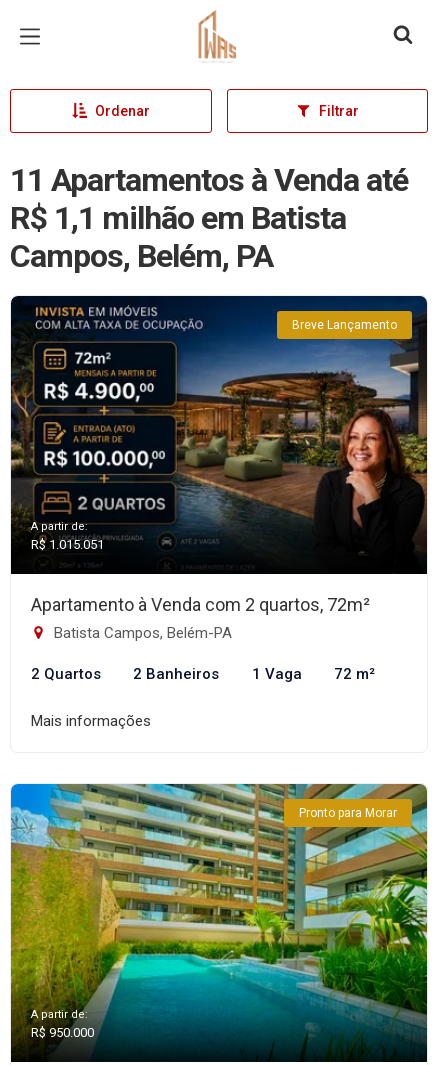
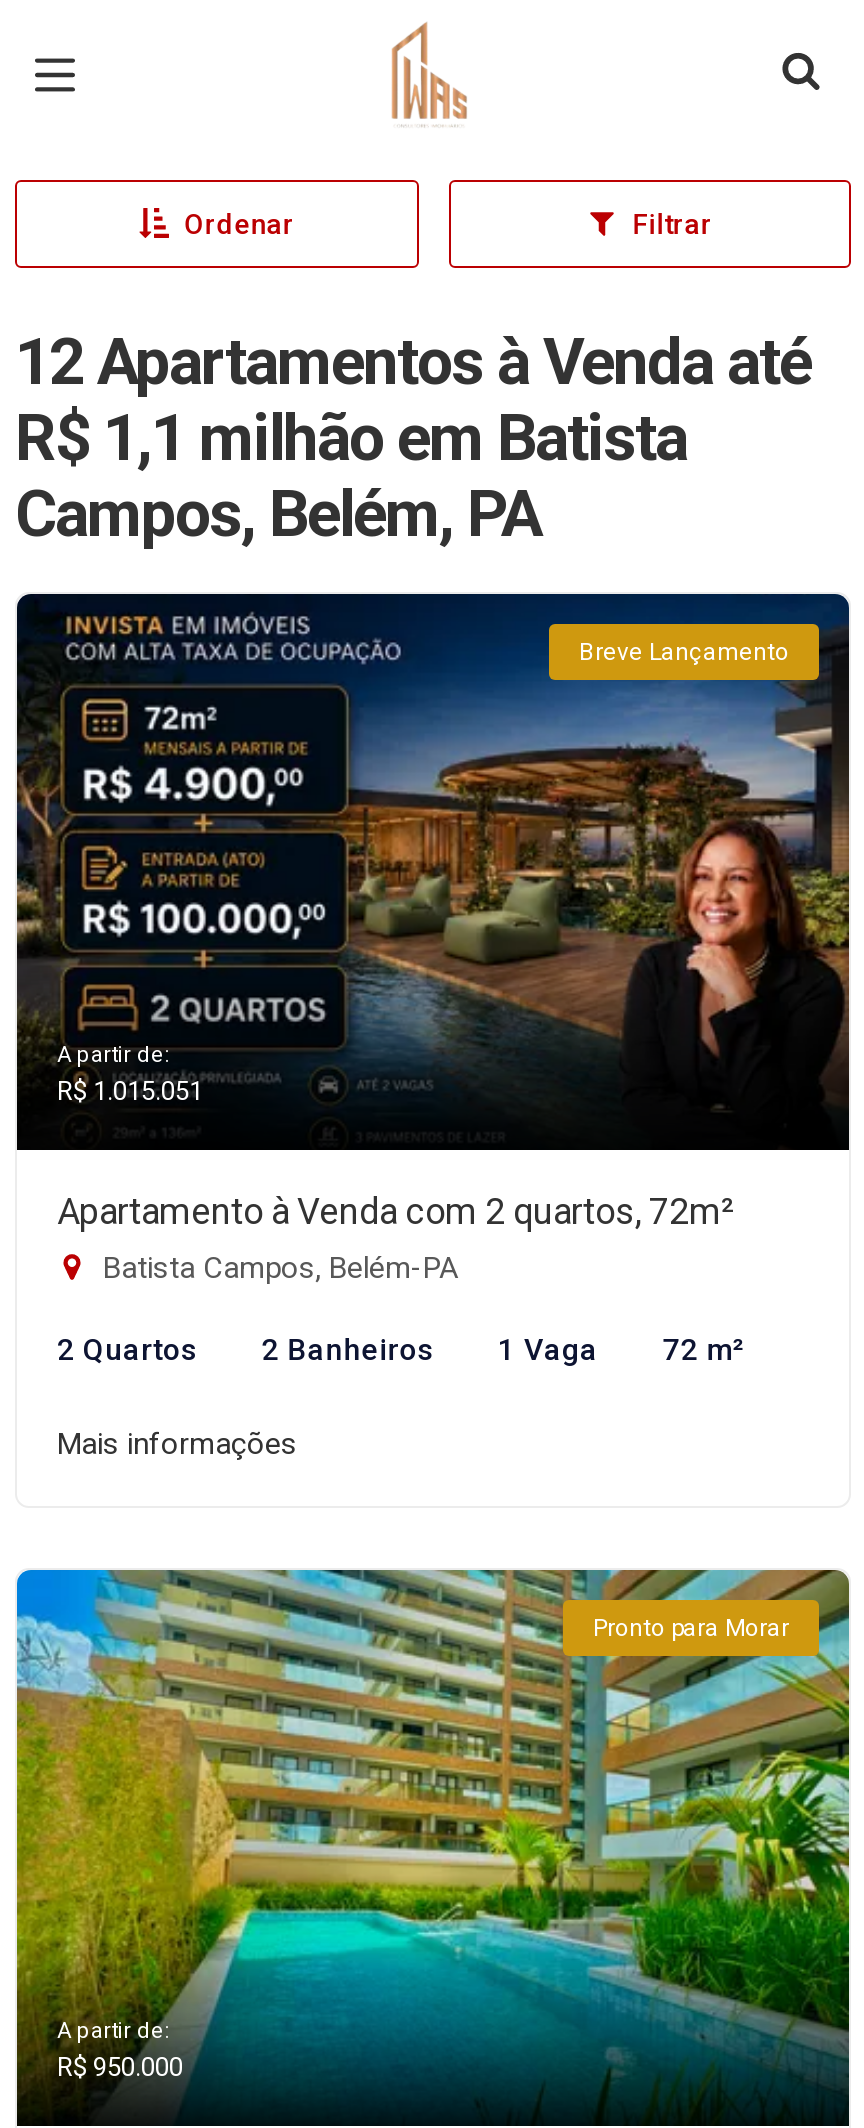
- 11 Apartamentos à Venda até
+ 12 Apartamentos à Venda até
